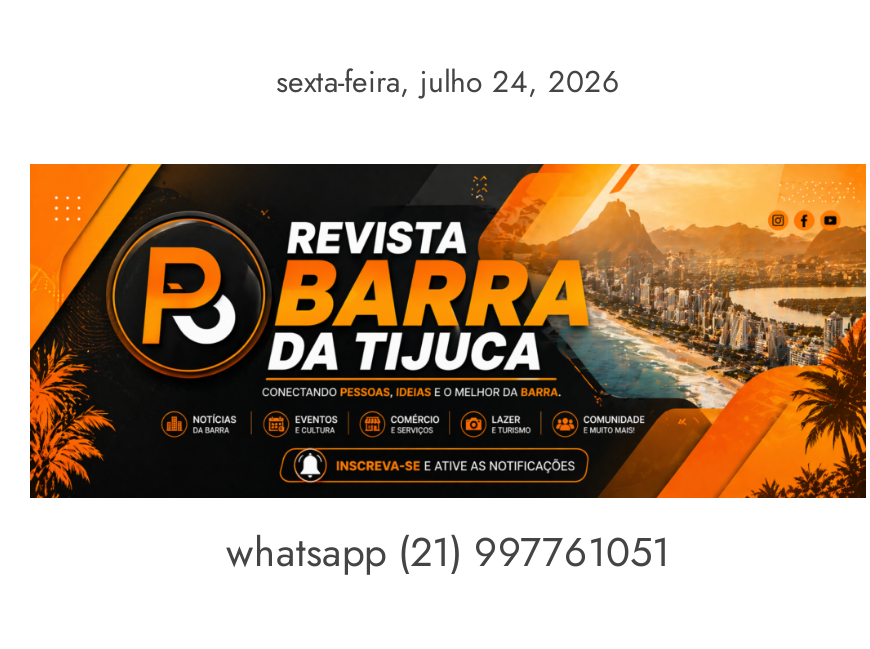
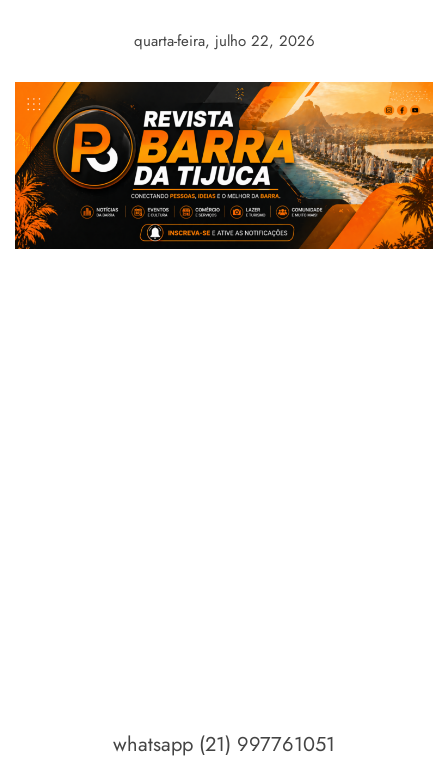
- sexta-feira, julho 24, 2026
+ quarta-feira, julho 22, 2026
